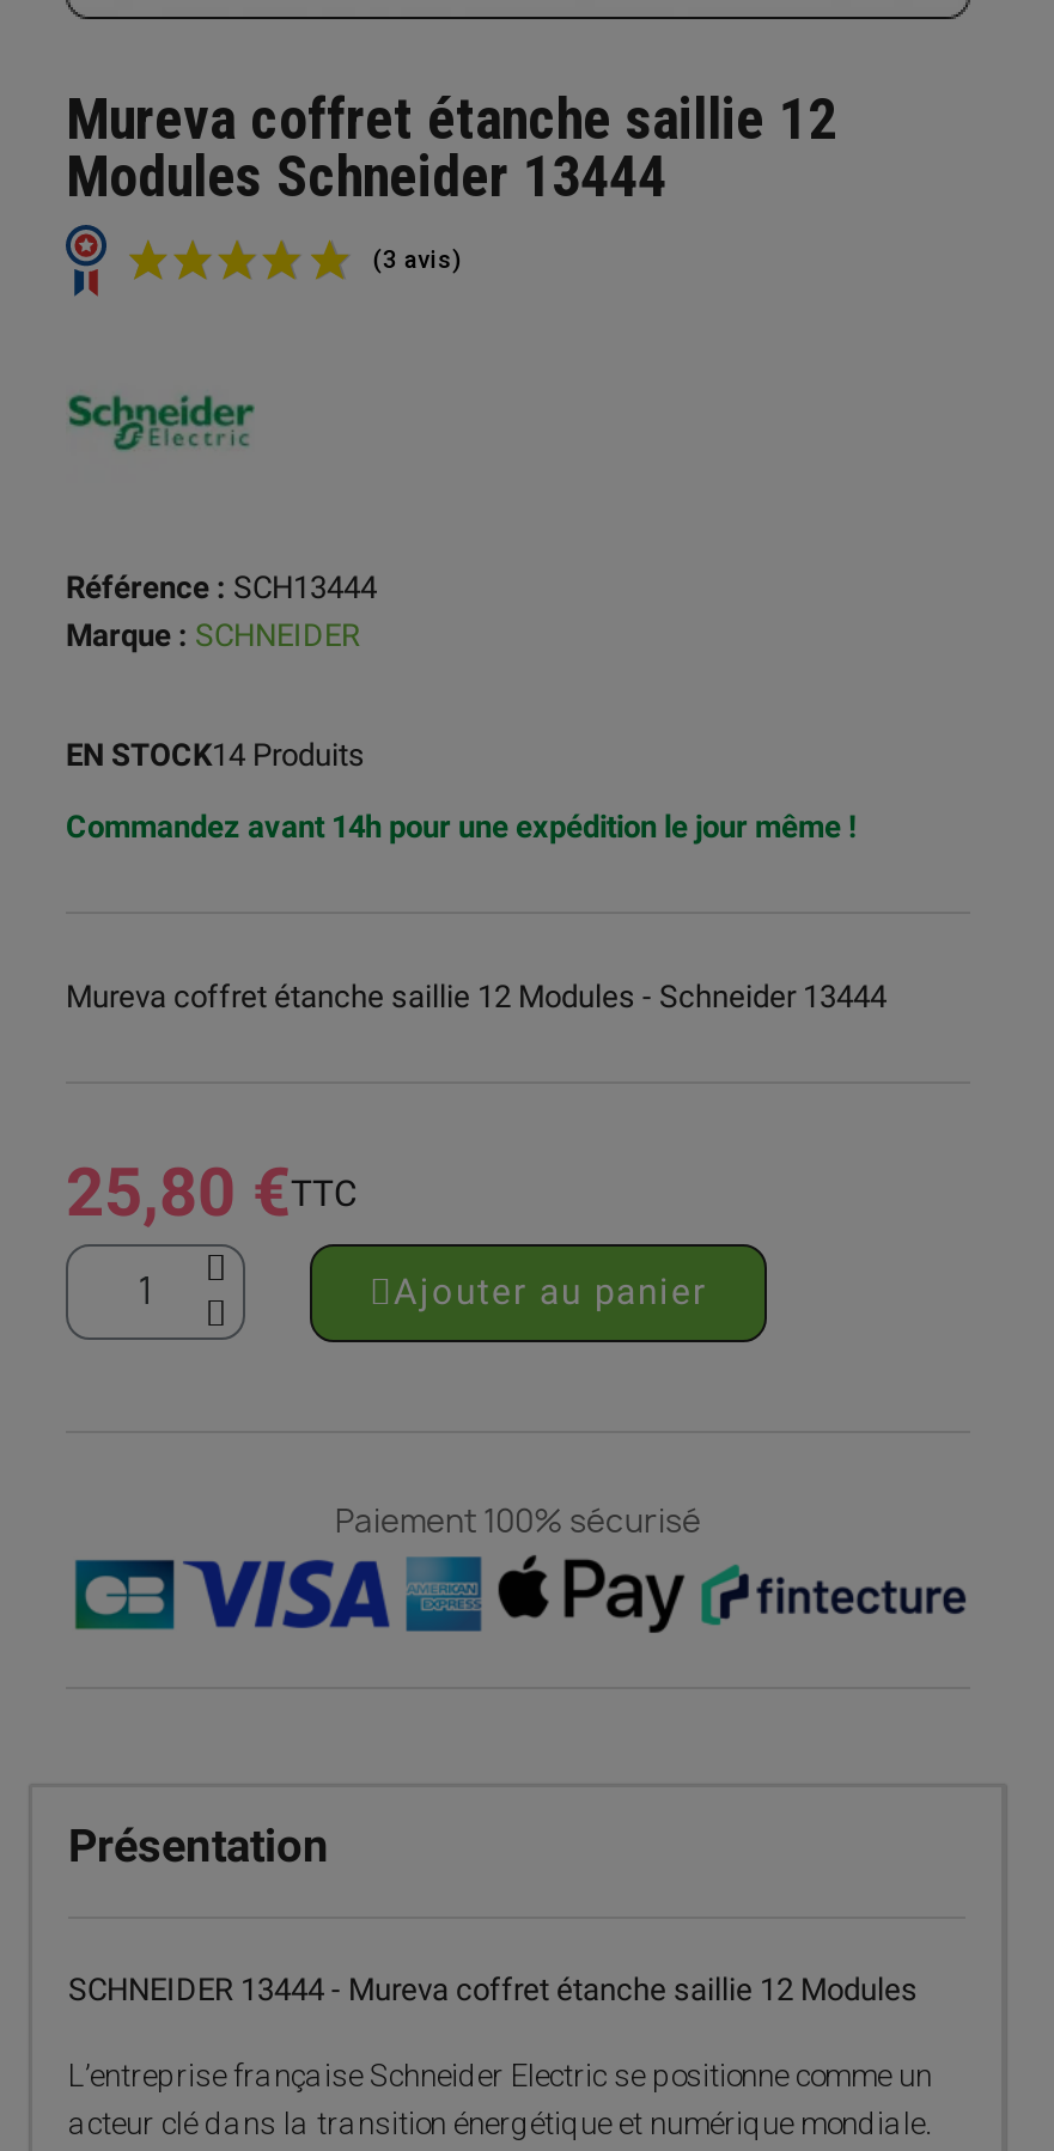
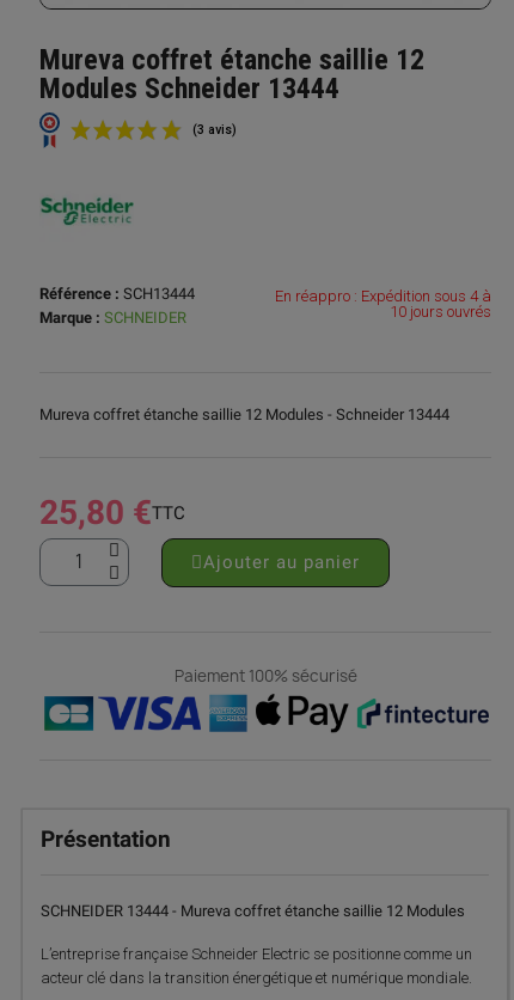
- EN STOCK14 Produits
- Commandez avant 14h pour une expédition le jour même !
+ En réappro : Expédition sous 4 à
+ 10 jours ouvrés
